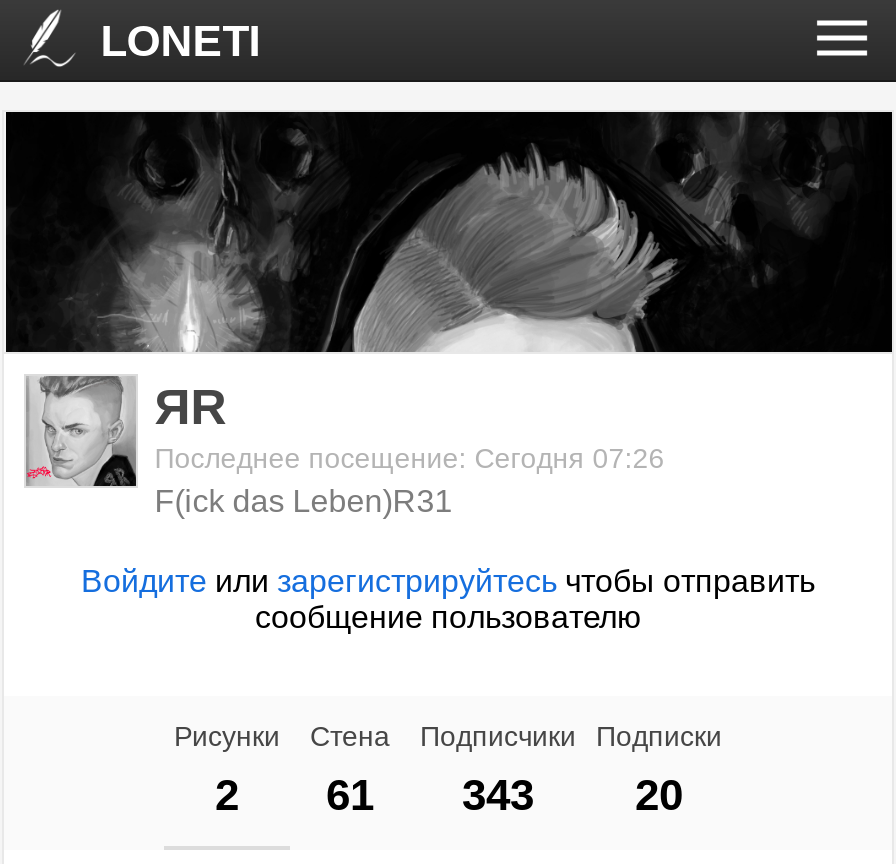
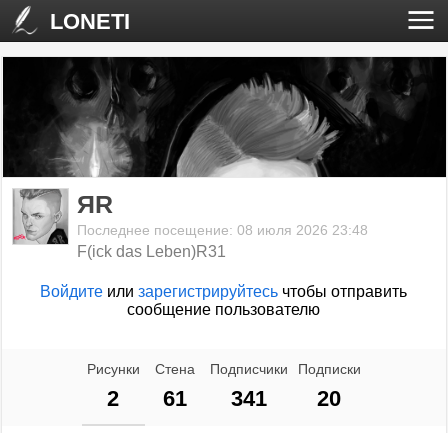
- Последнее посещение: Сегодня 07:26
+ Последнее посещение: 08 июля 2026 23:48

- 2 61 343
+ 2 61 341
